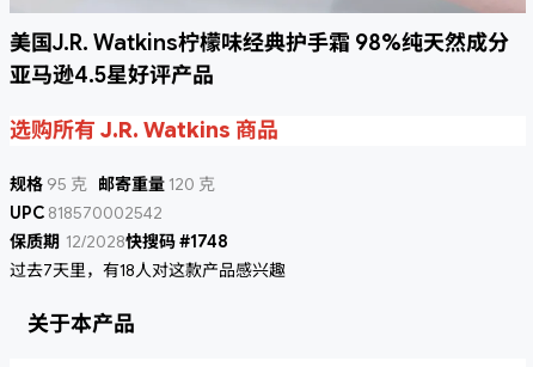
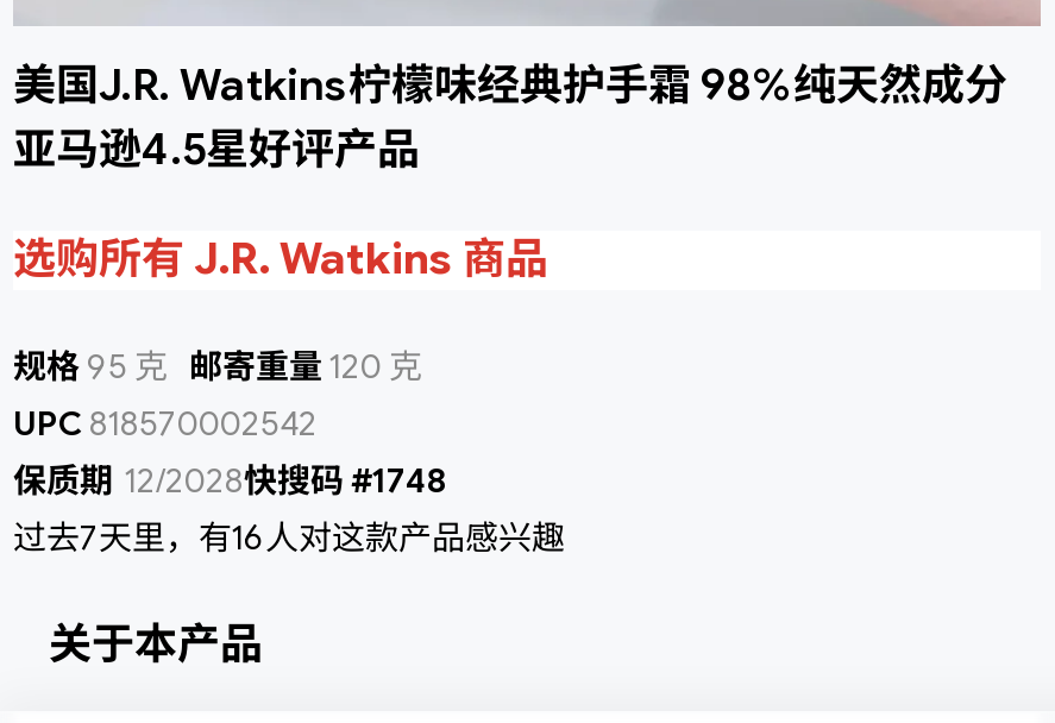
- 过去7天里，有18人对这款产品感兴趣
+ 过去7天里，有16人对这款产品感兴趣
